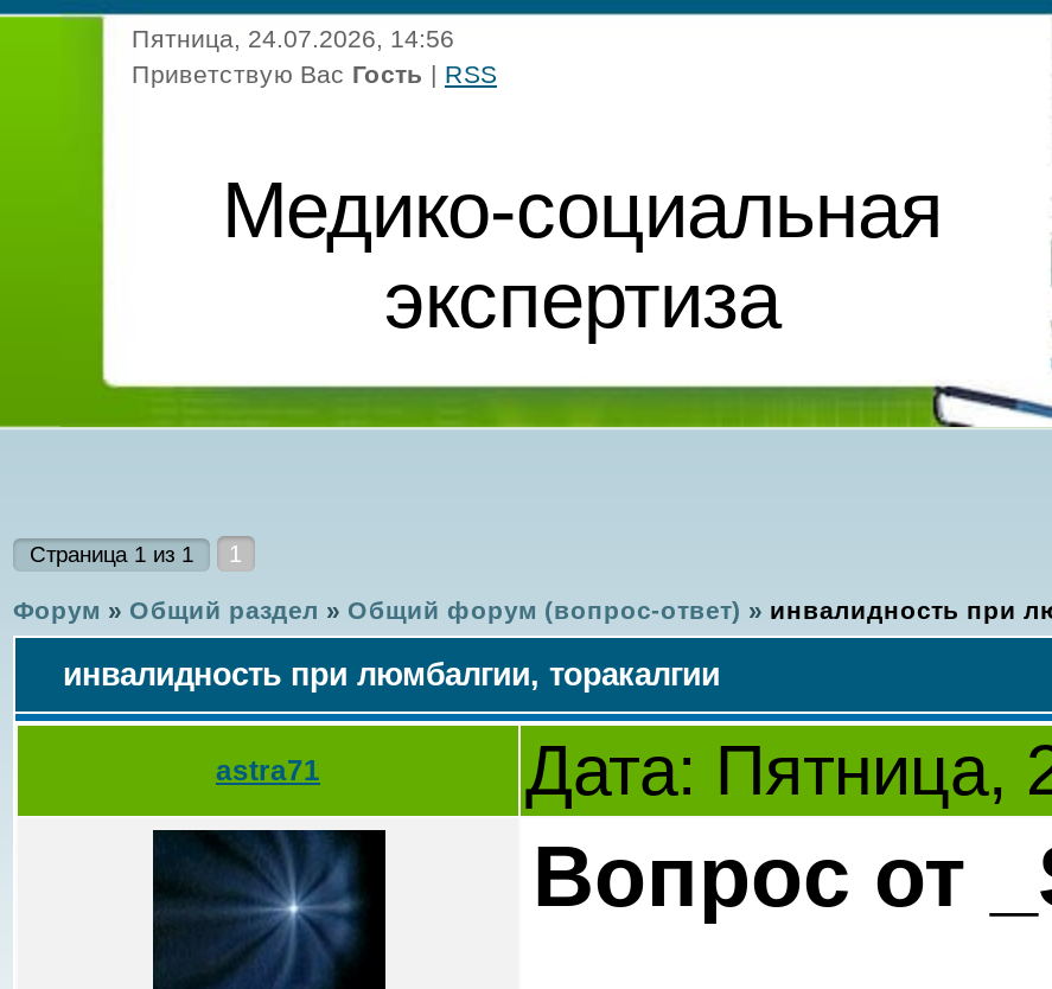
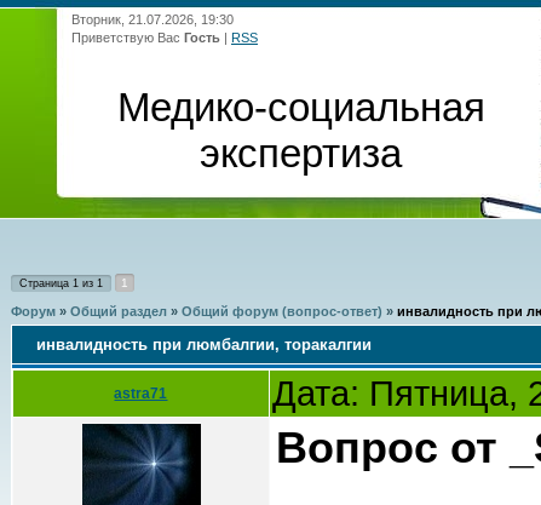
- Пятница, 24.07.2026, 14:56
+ Вторник, 21.07.2026, 19:30
